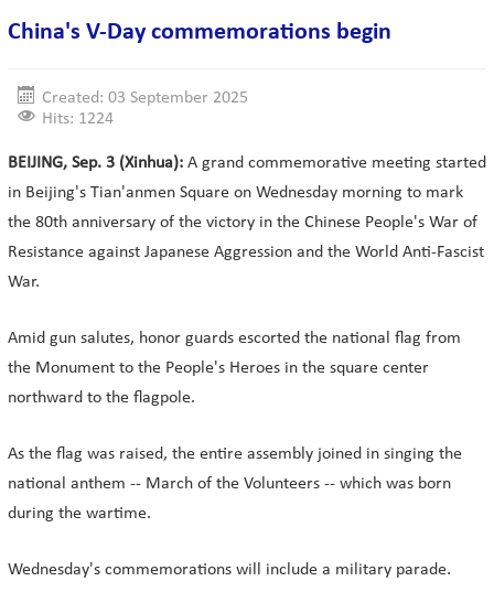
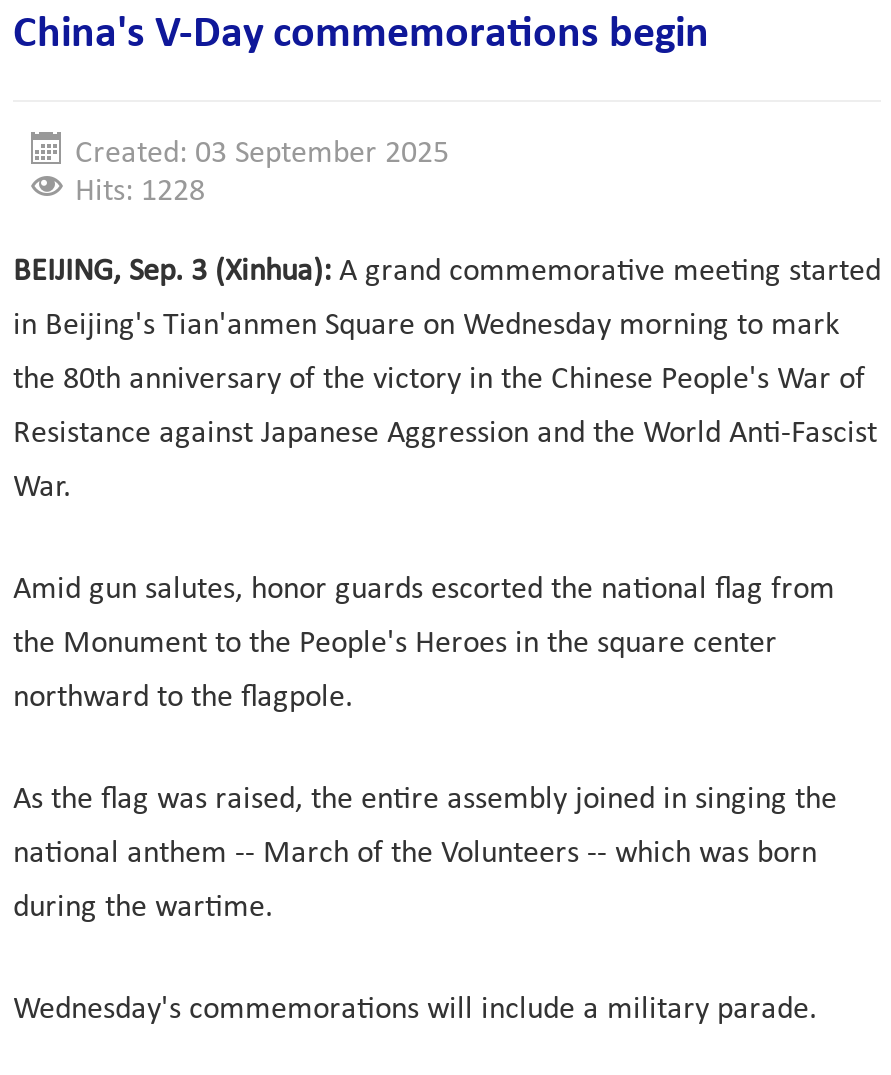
- Hits: 1224
+ Hits: 1228
